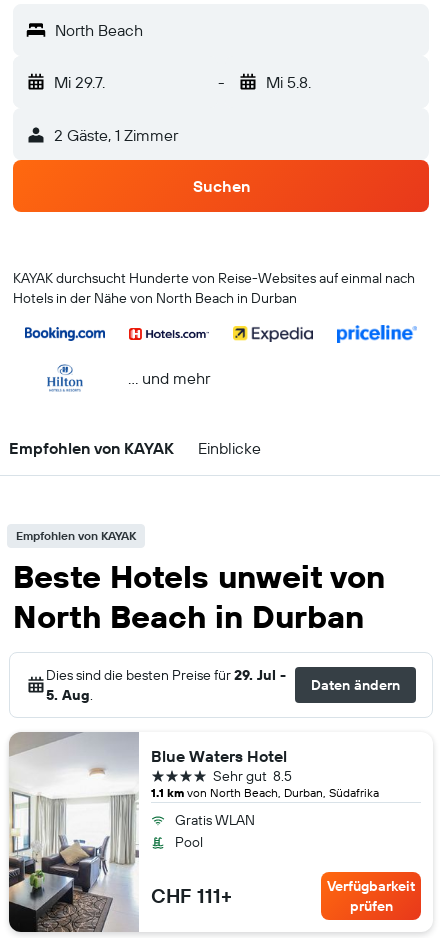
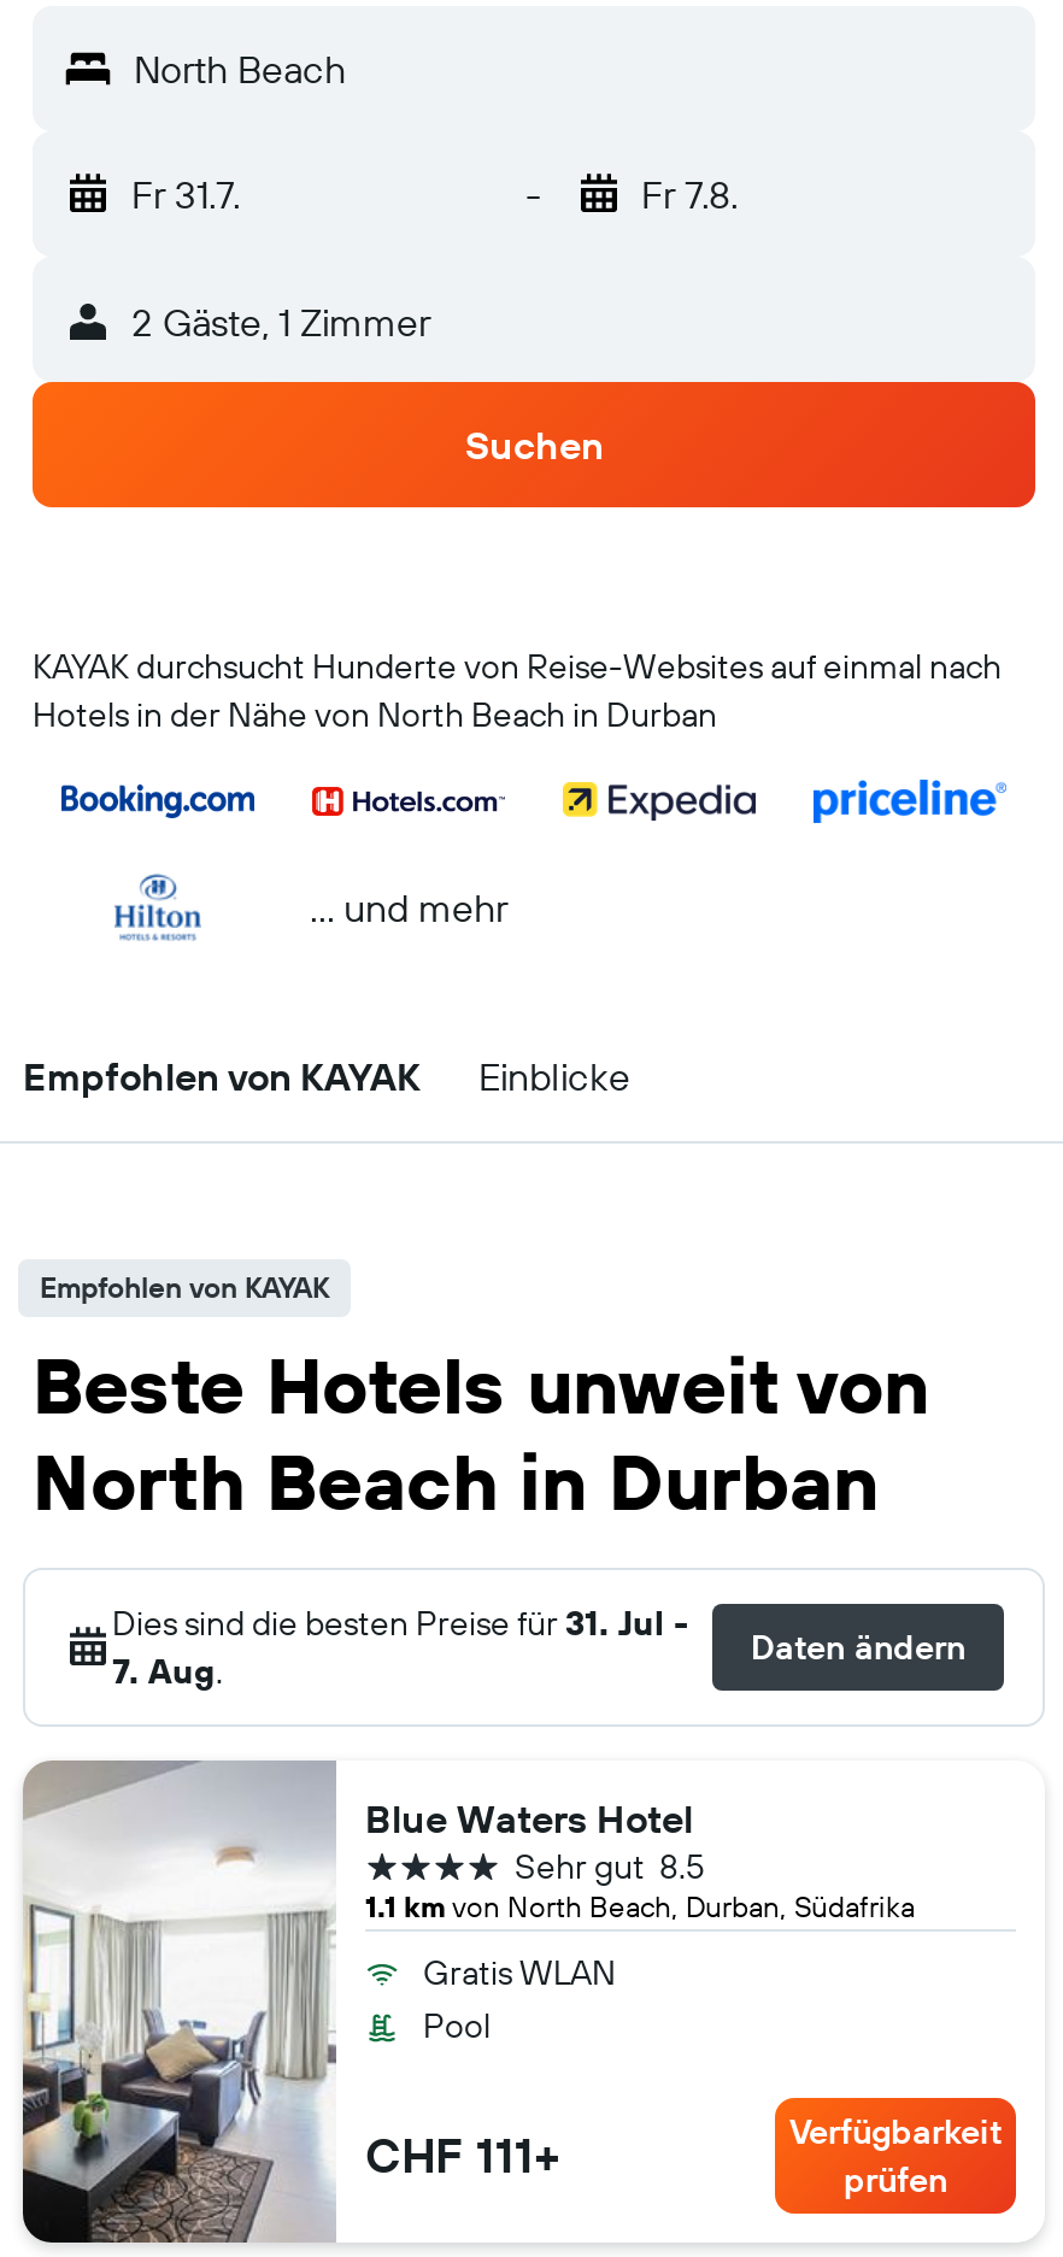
- Mi 29.7.
+ Fr 31.7.

- Mi 5.8.
+ Fr 7.8.

- Dies sind die besten Preise für 29. Jul -
+ Dies sind die besten Preise für 31. Jul -

- 5. Aug.
+ 7. Aug.
